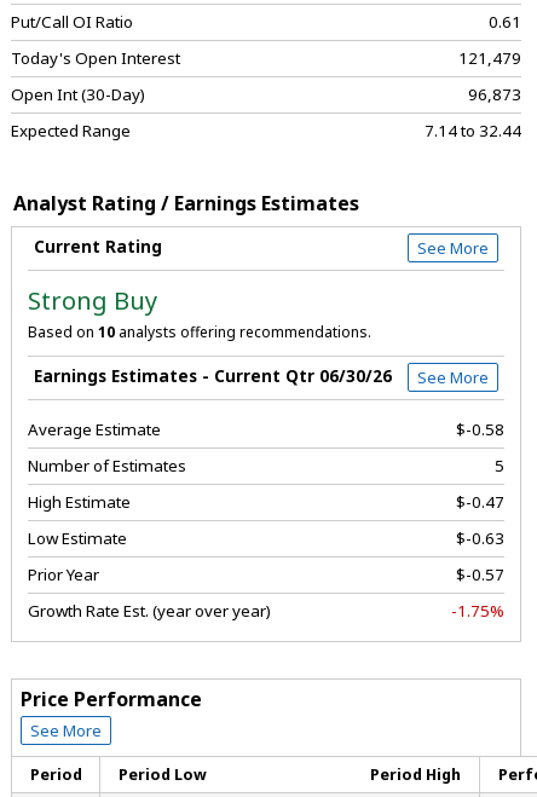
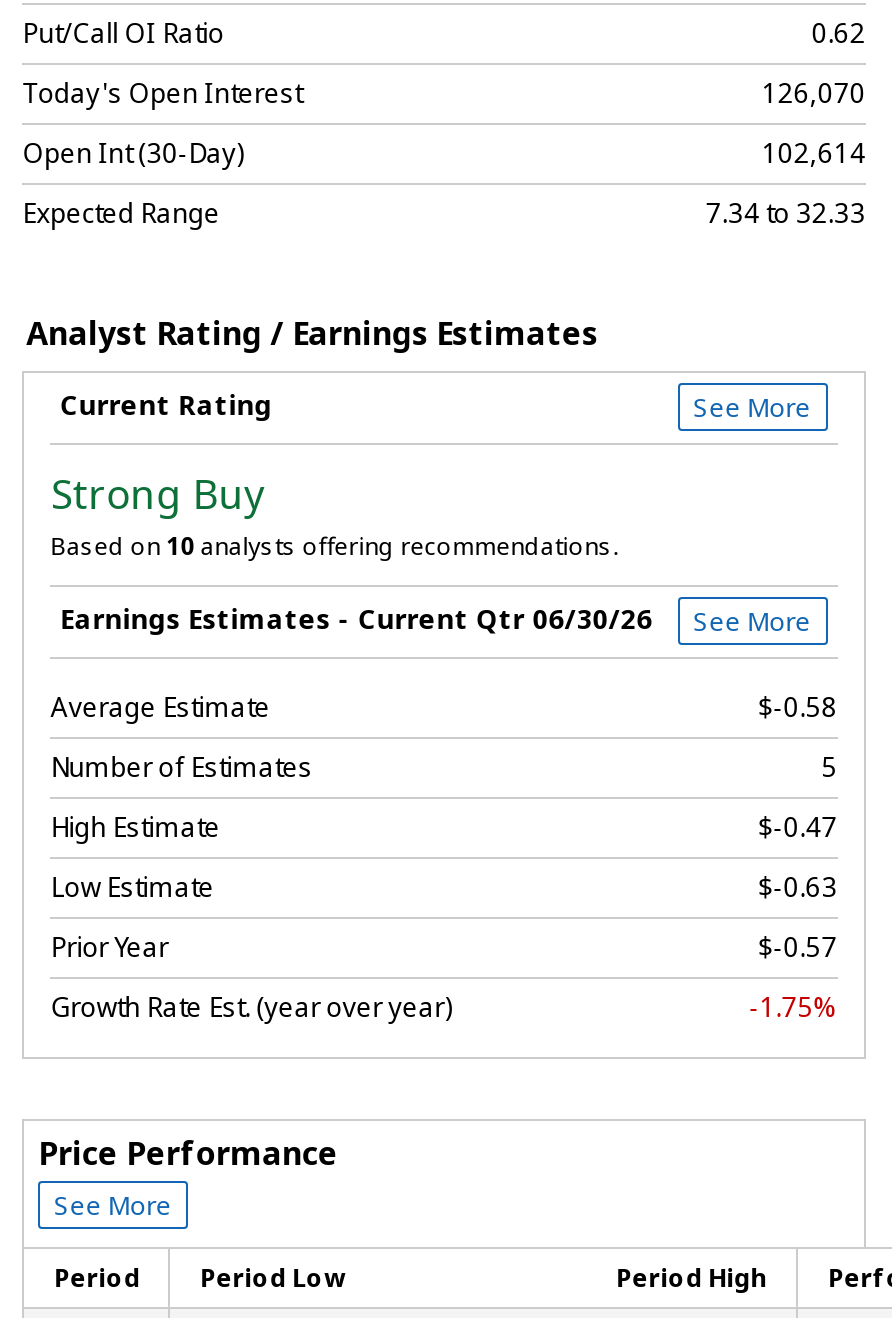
- 0.61
+ 0.62

- 121,479
+ 126,070

- 96,873
+ 102,614

- 7.14 to 32.44
+ 7.34 to 32.33
